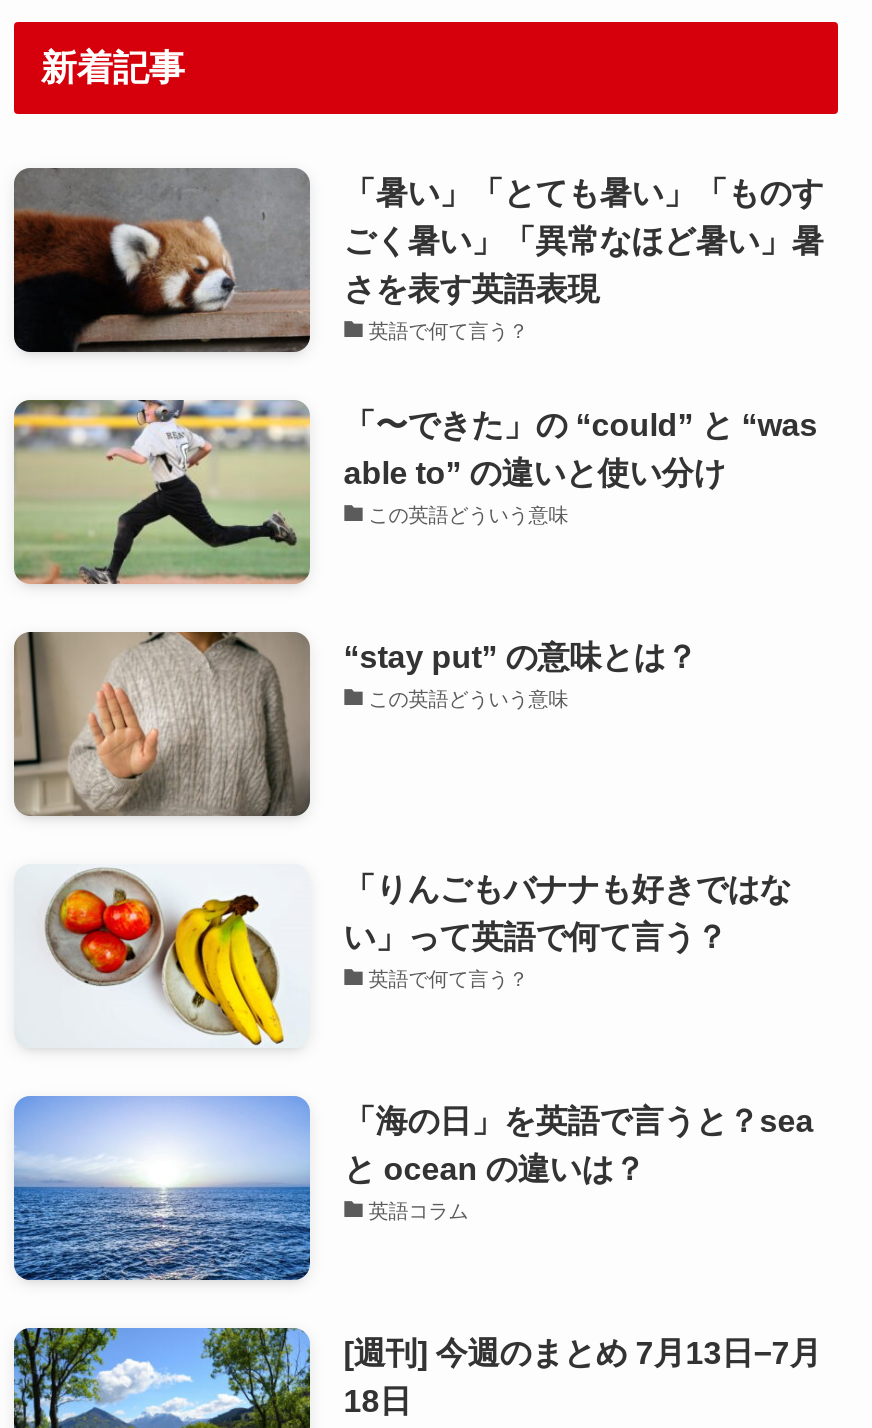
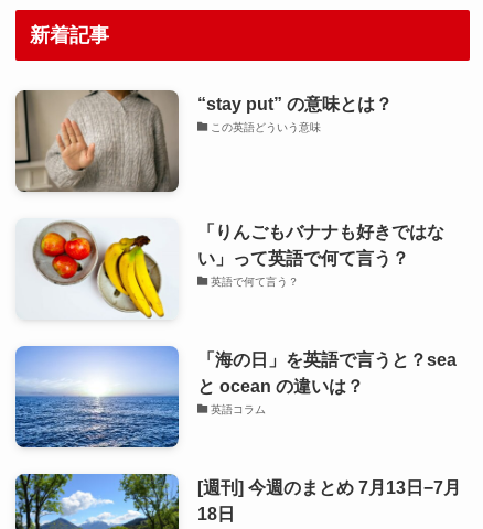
- [image]
- 「暑い」「とても暑い」「ものす
- ごく暑い」「異常なほど暑い」暑
- さを表す英語表現
- 英語で何て言う？
- 「〜できた」の “could” と “was
- able to” の違いと使い分け
- この英語どういう意味

- [image]
